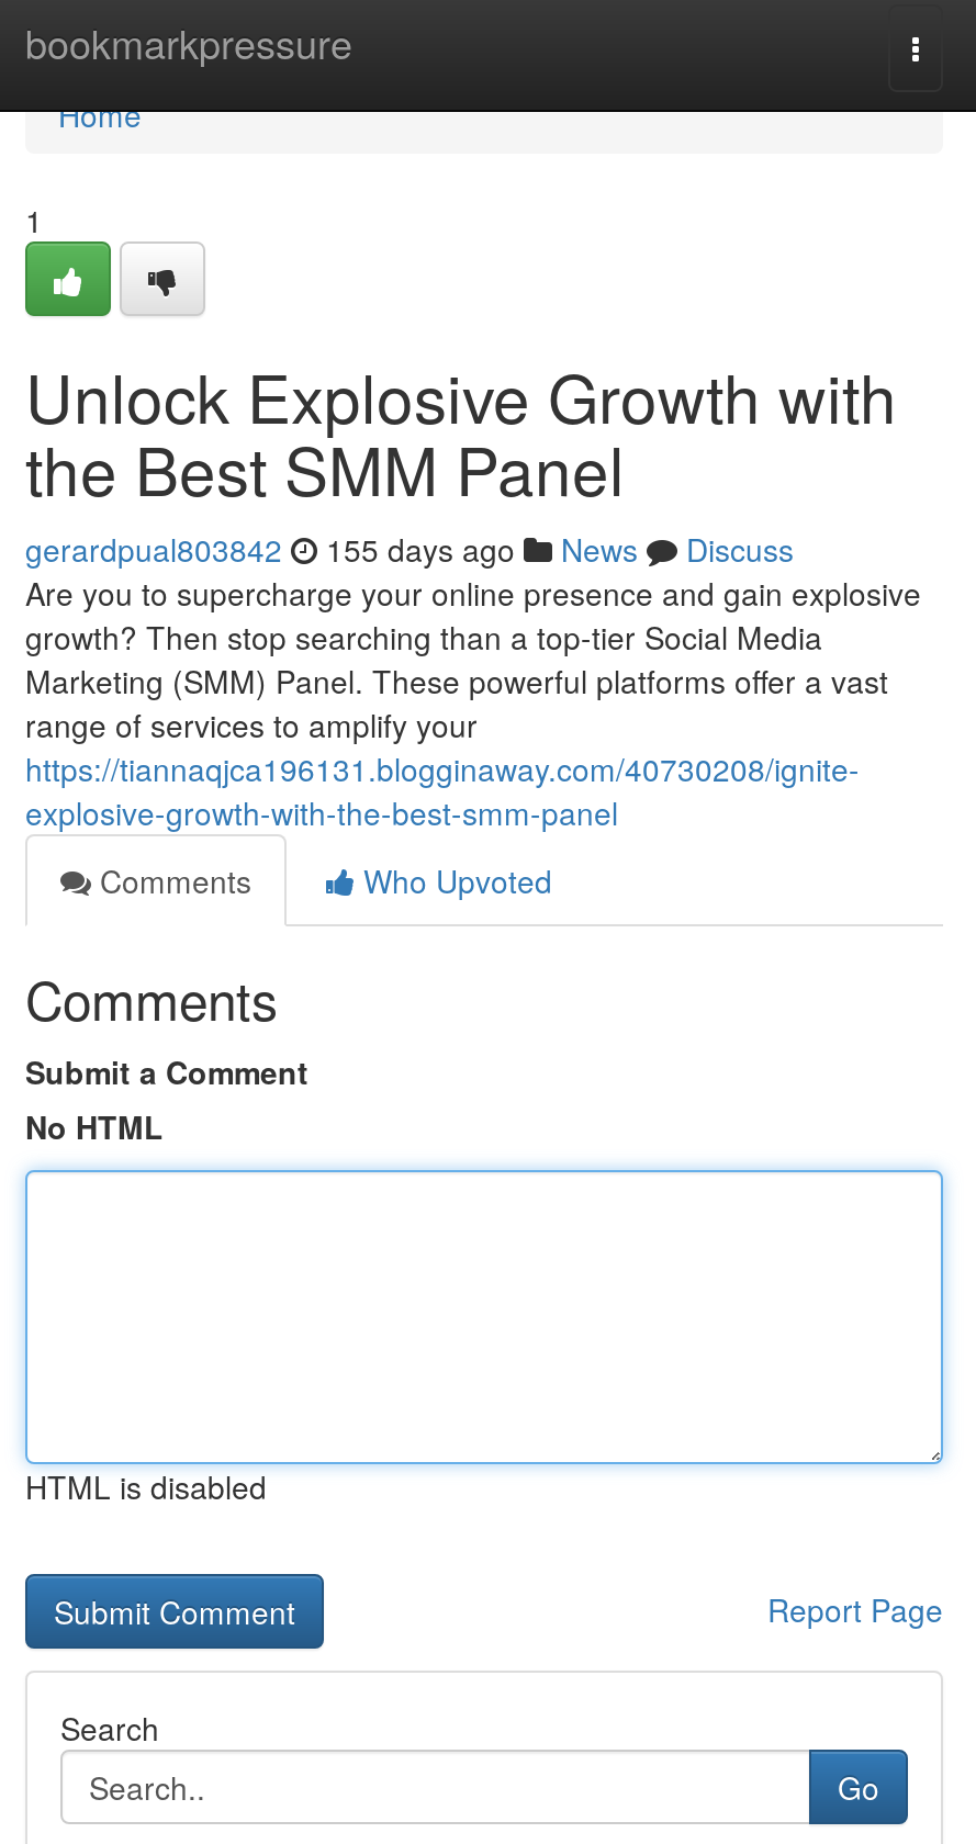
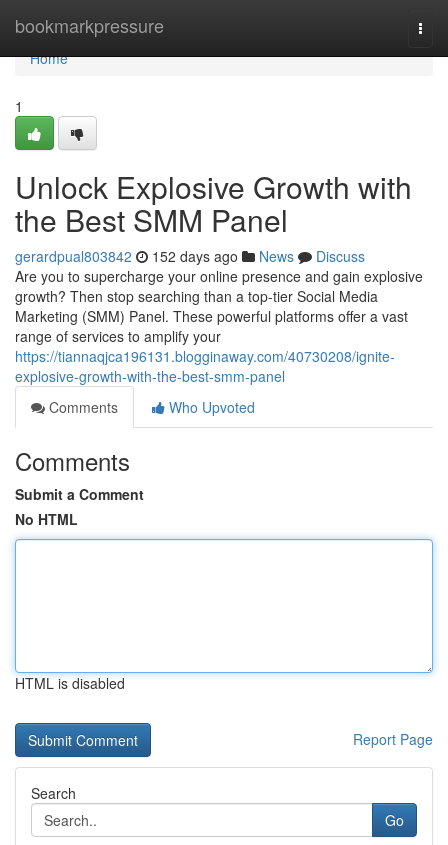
- gerardpual803842 155 days ago News Discuss
+ gerardpual803842 152 days ago News Discuss
